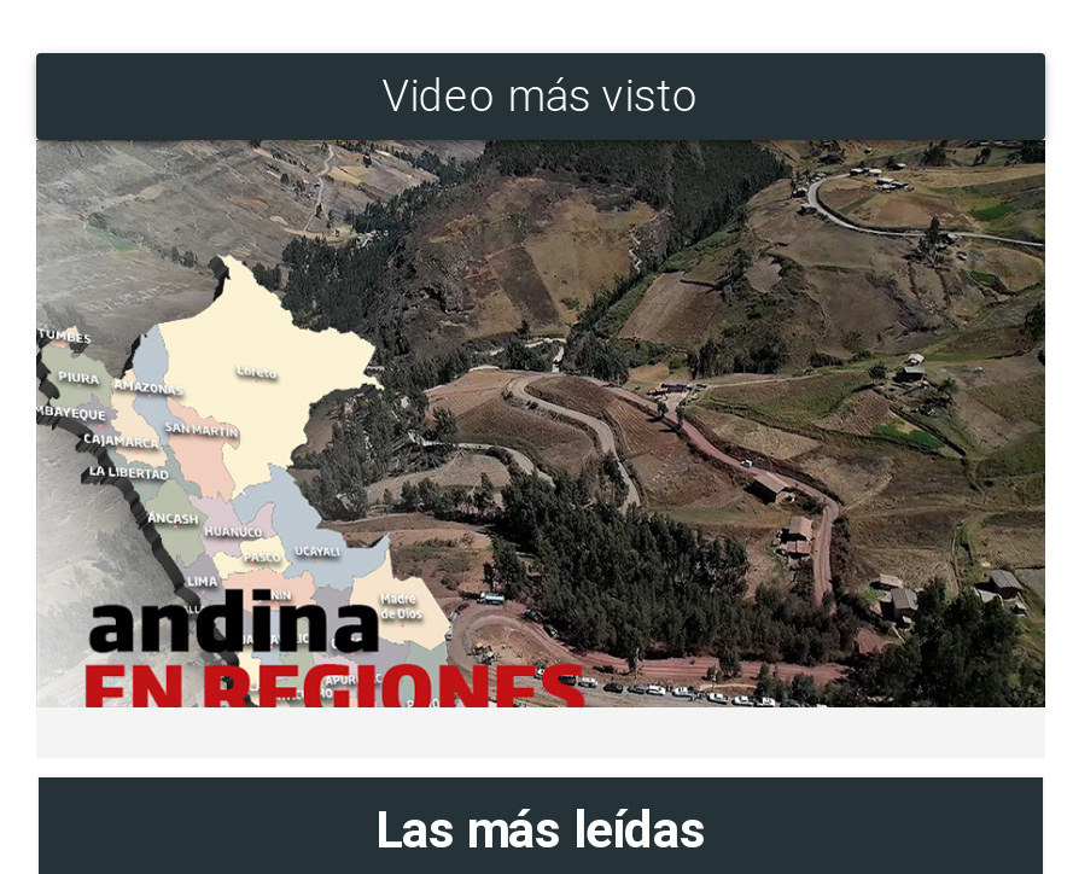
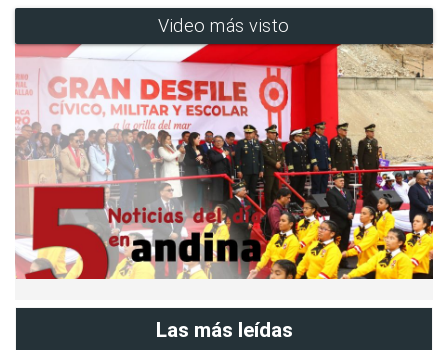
- [image]
+ [image]
